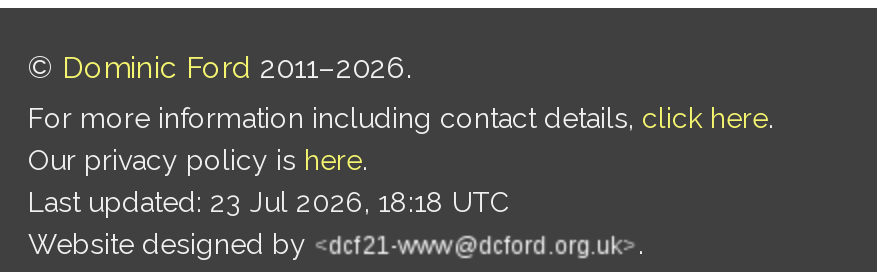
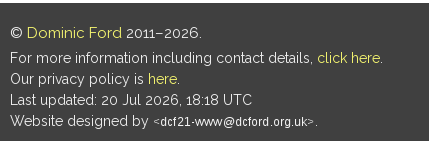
- Last updated: 23 Jul 2026, 18:18 UTC
+ Last updated: 20 Jul 2026, 18:18 UTC
